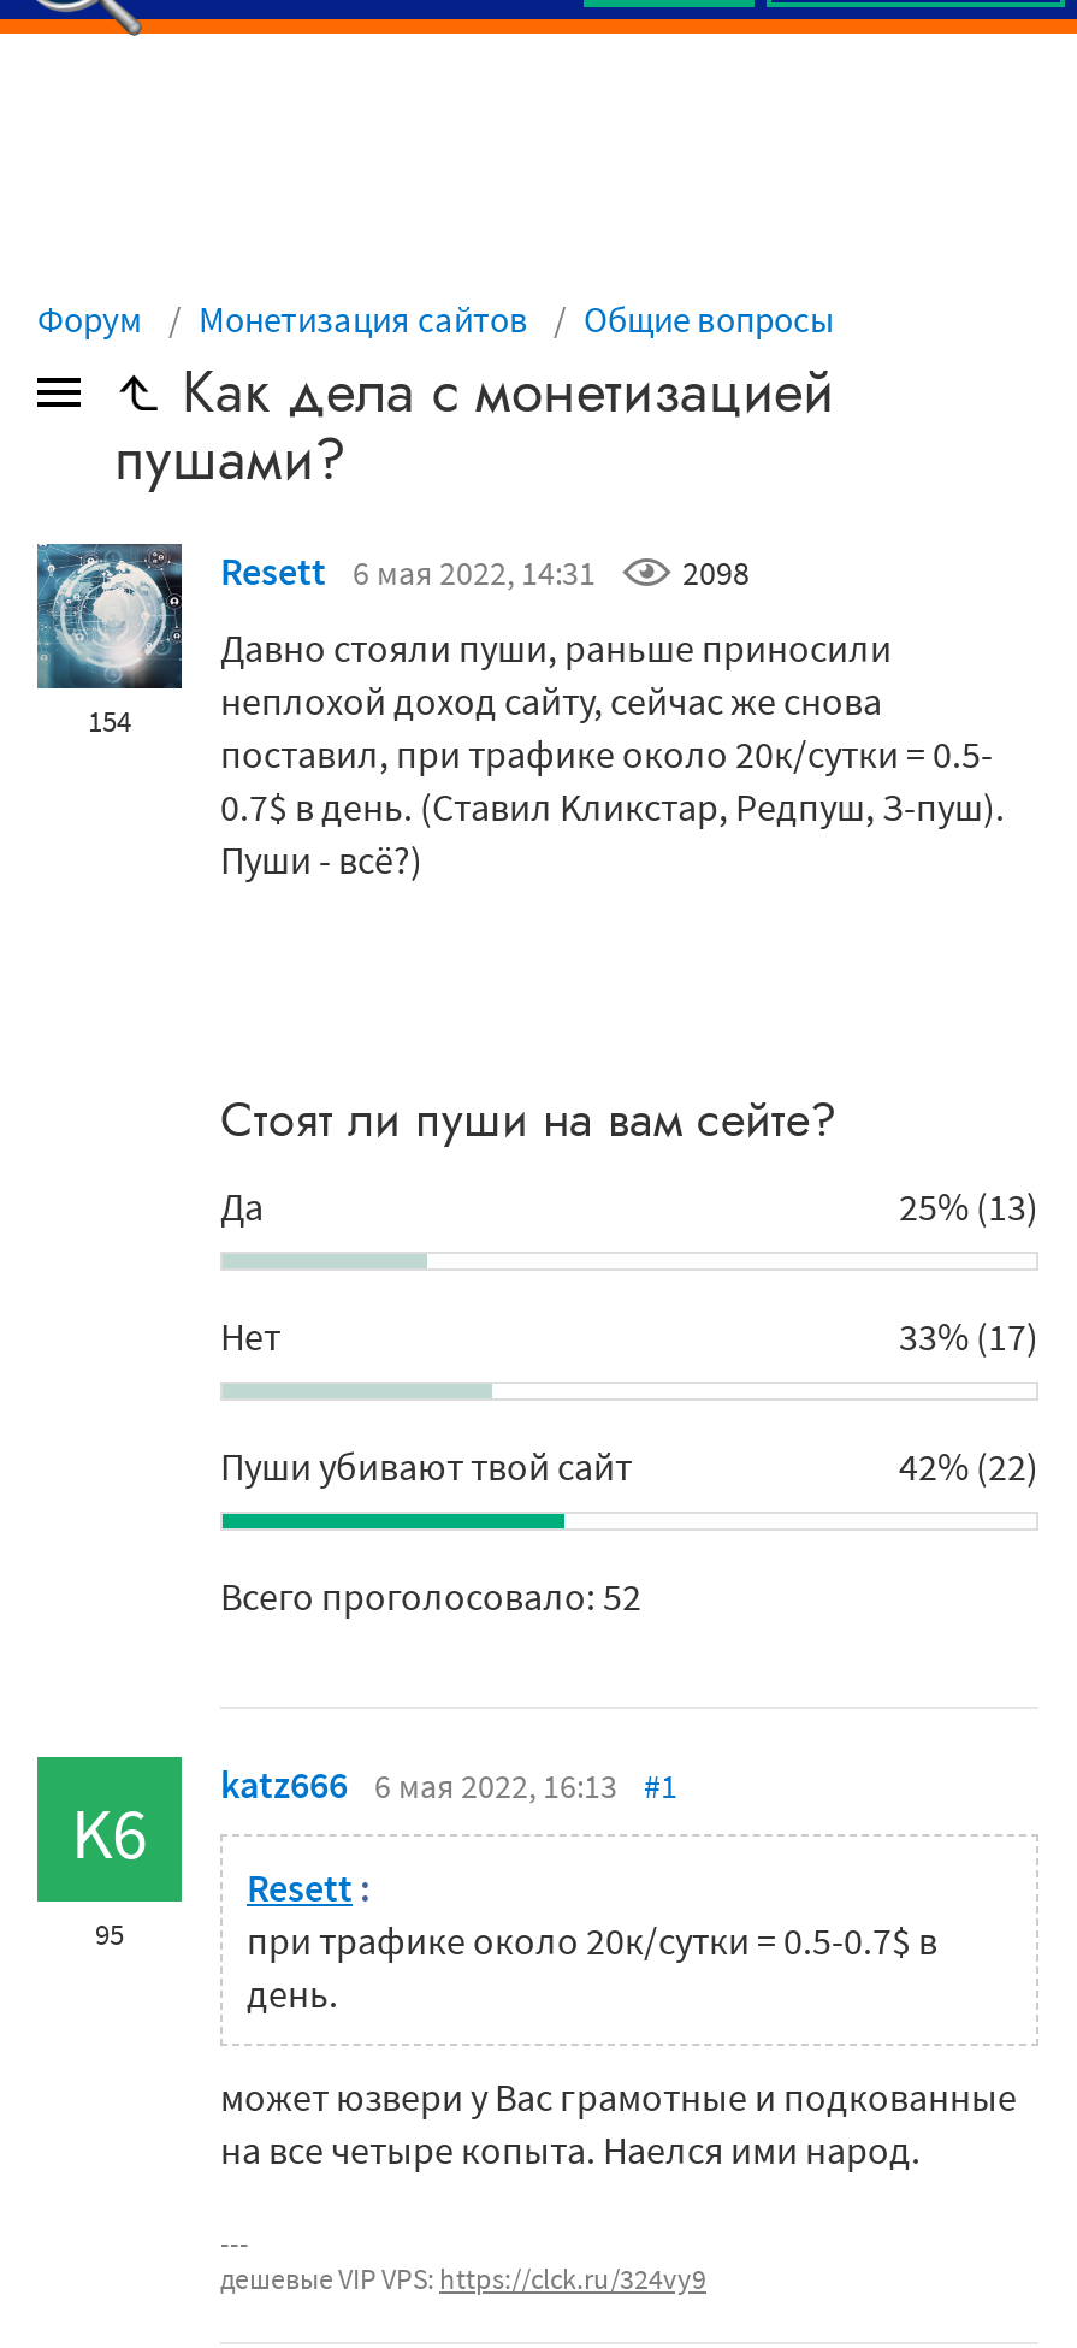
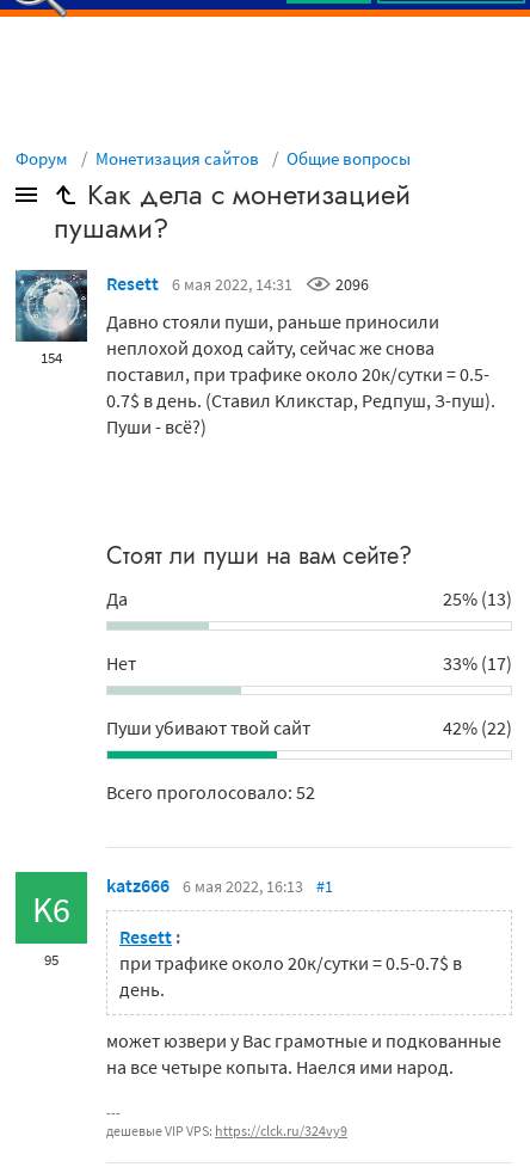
- Resett 6 мая 2022, 14:31 2098
+ Resett 6 мая 2022, 14:31 2096
